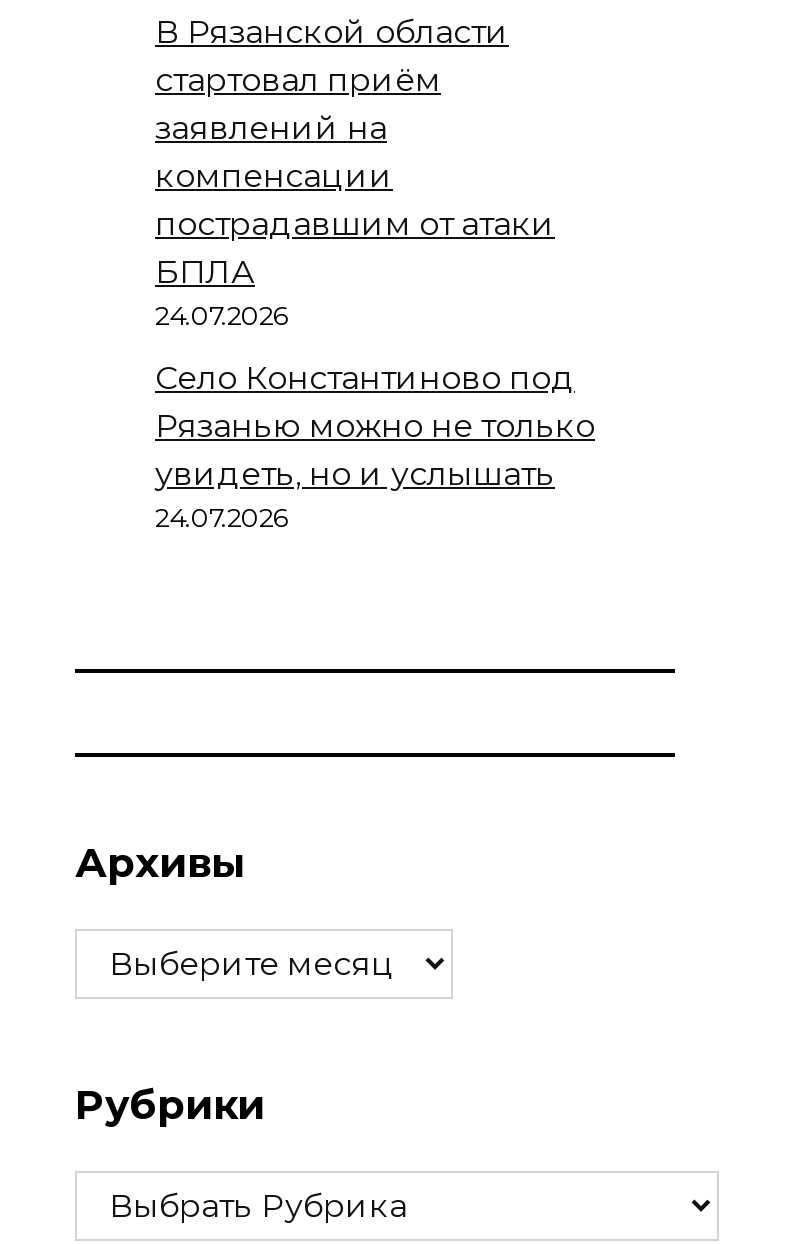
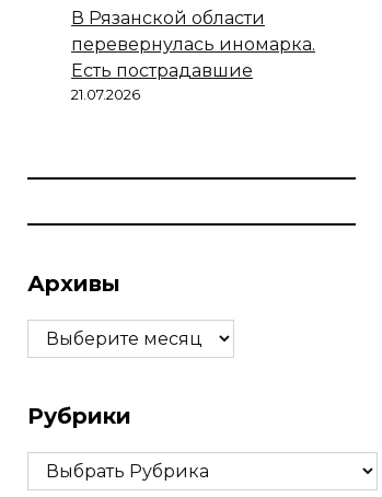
- стартовал приём
- заявлений на
- компенсации
- пострадавшим от атаки
- БПЛА
- 24.07.2026
- Село Константиново под
- Рязанью можно не только
- увидеть, но и услышать
- 24.07.2026
+ перевернулась иномарка.
+ Есть пострадавшие
+ 21.07.2026
